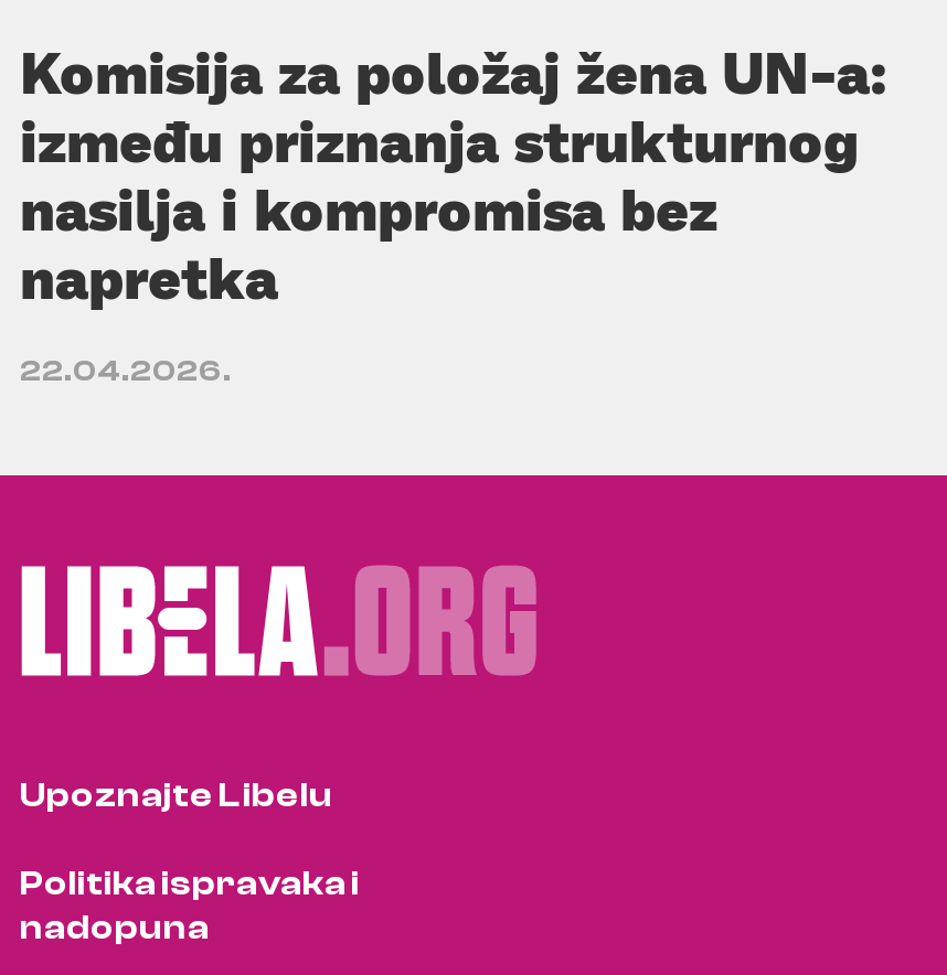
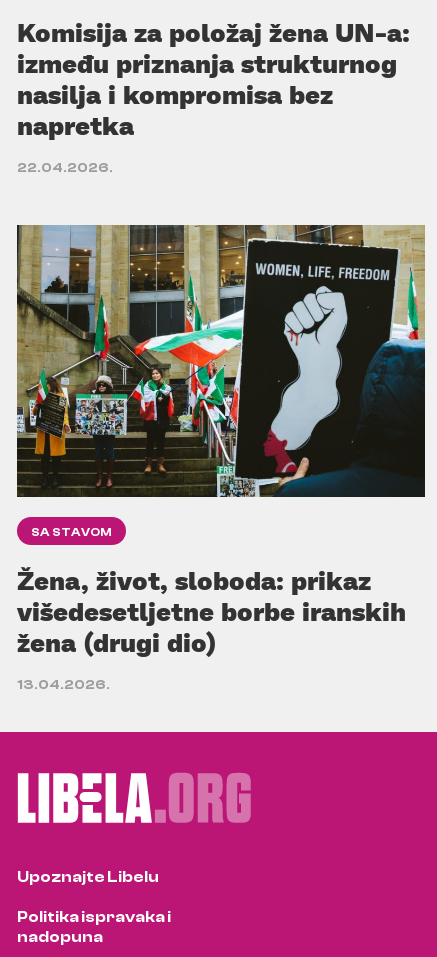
+ [image]
+ SA STAVOM
+ Žena, život, sloboda: prikaz
+ višedesetljetne borbe iranskih
+ žena (drugi dio)
+ 13.04.2026.
